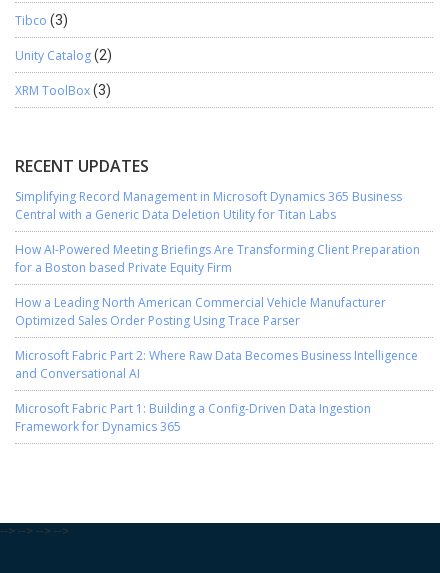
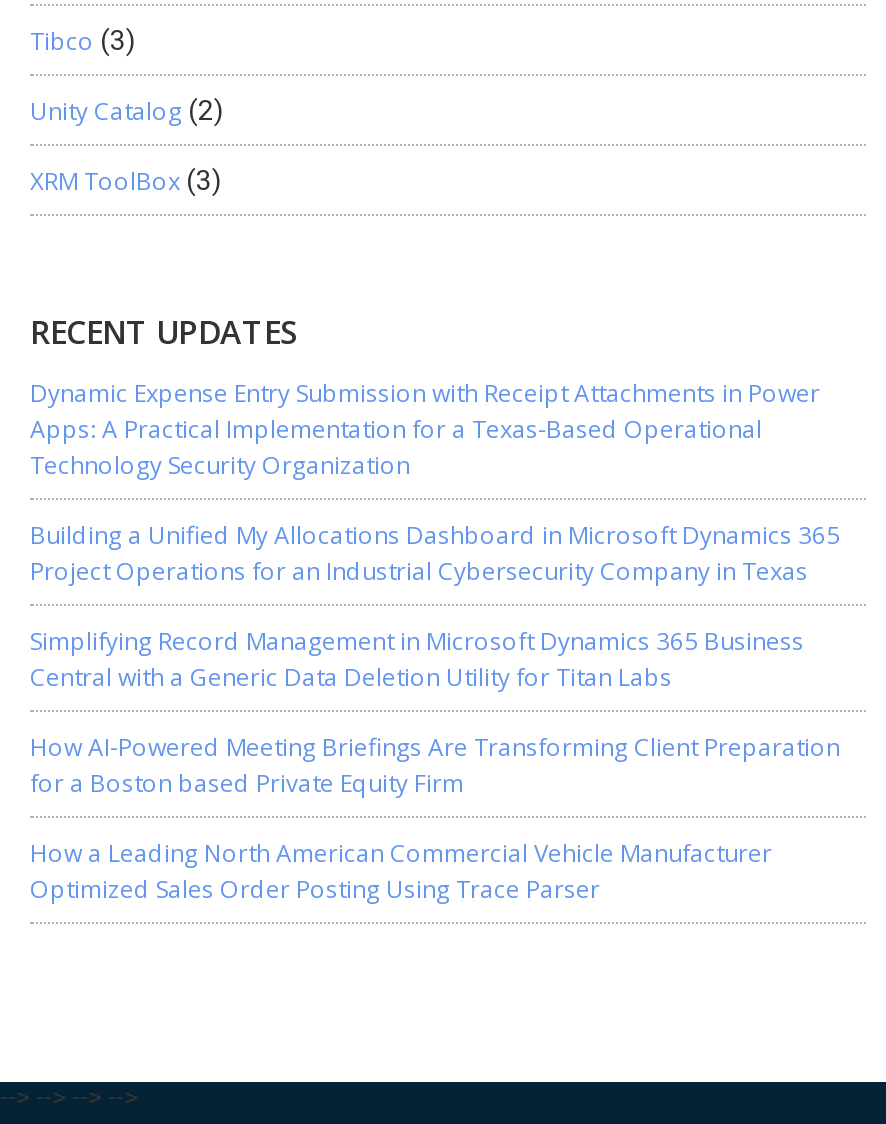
+ Dynamic Expense Entry Submission with Receipt Attachments in Power
+ Apps: A Practical Implementation for a Texas-Based Operational
+ Technology Security Organization
+ Building a Unified My Allocations Dashboard in Microsoft Dynamics 365
+ Project Operations for an Industrial Cybersecurity Company in Texas

moved down: Simplifying Record Management in Microsoft Dynamics 365 Business | Central with a Generic Data Deletion Utility for Titan Labs | How AI-Powered Meeting Briefings Are Transforming Client Preparation | for a Boston based Private Equity Firm | How a Leading North American Commercial Vehicle Manufacturer | Optimized Sales Order Posting Using Trace Parser

- Microsoft Fabric Part 2: Where Raw Data Becomes Business Intelligence
- and Conversational AI
- Microsoft Fabric Part 1: Building a Config-Driven Data Ingestion
- Framework for Dynamics 365
